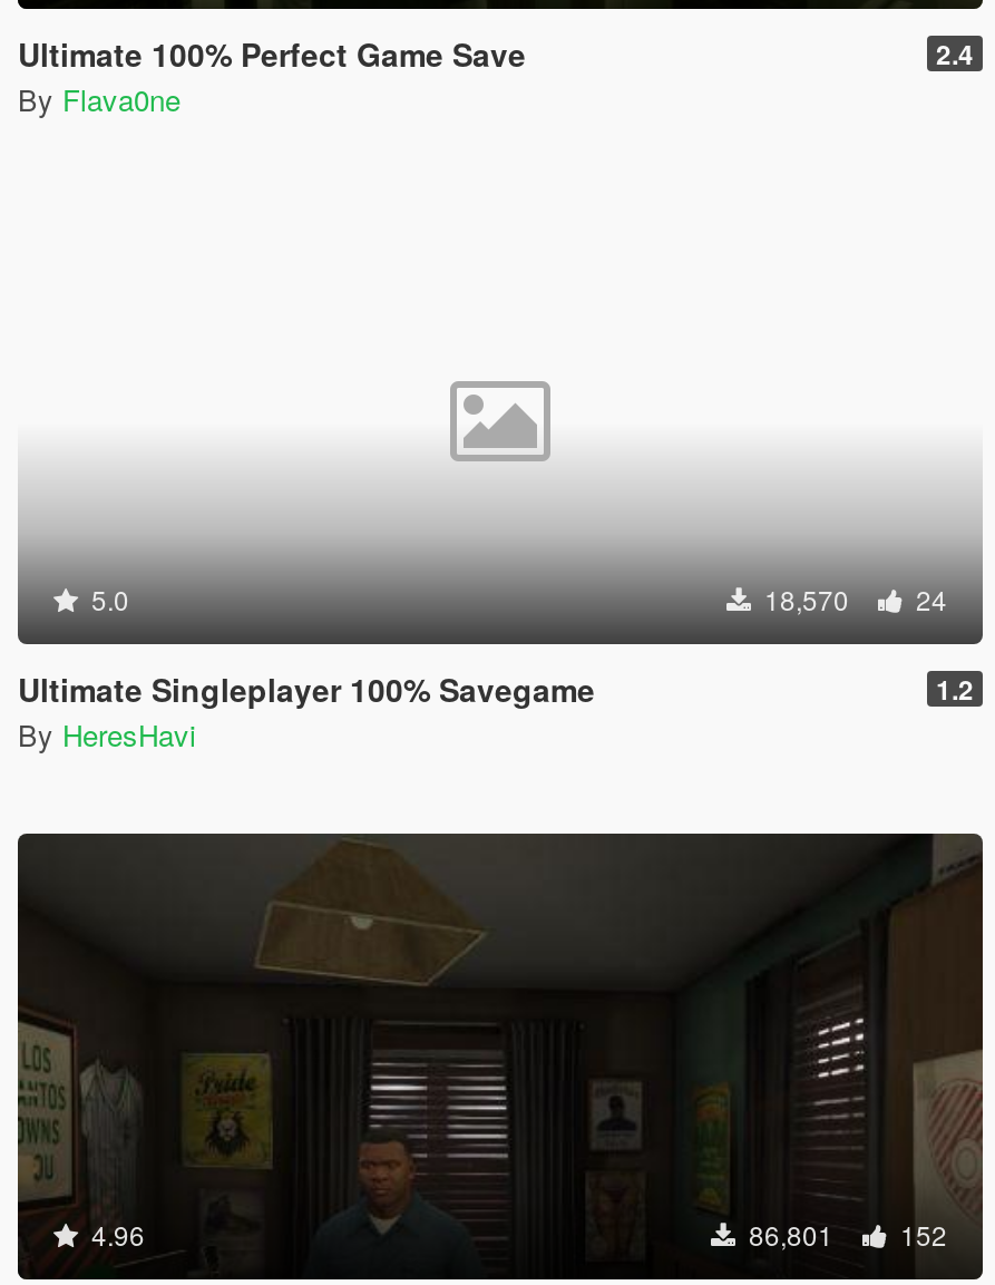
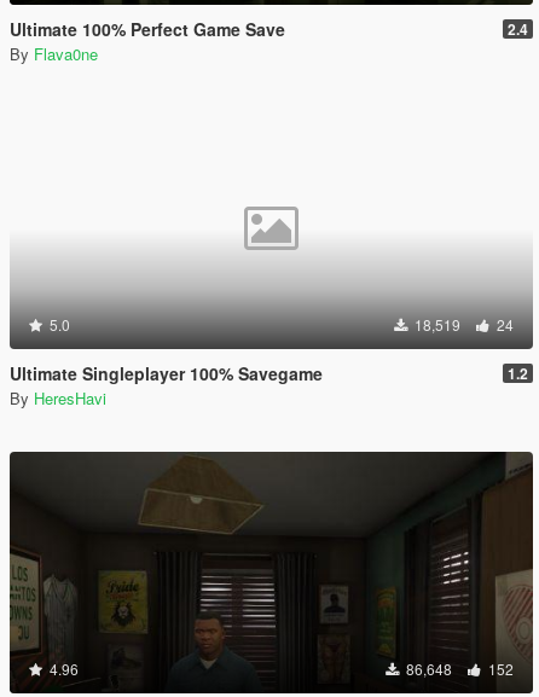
- 18,570 24
+ 18,519 24

- 86,801 152
+ 86,648 152
